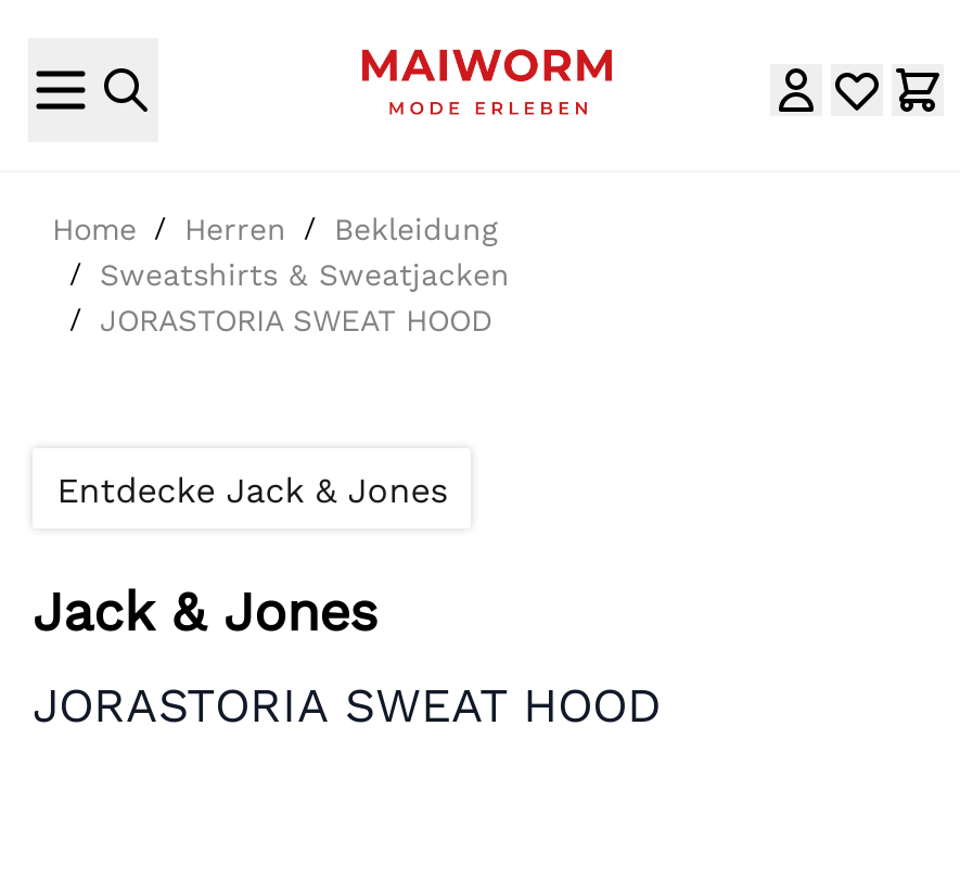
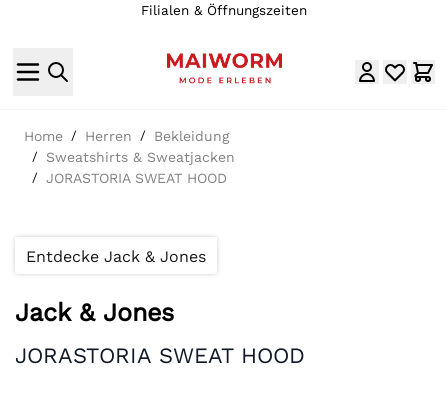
+ Filialen & Öffnungszeiten
